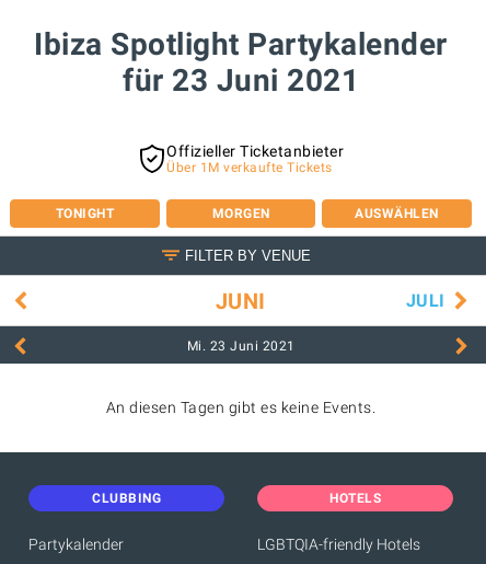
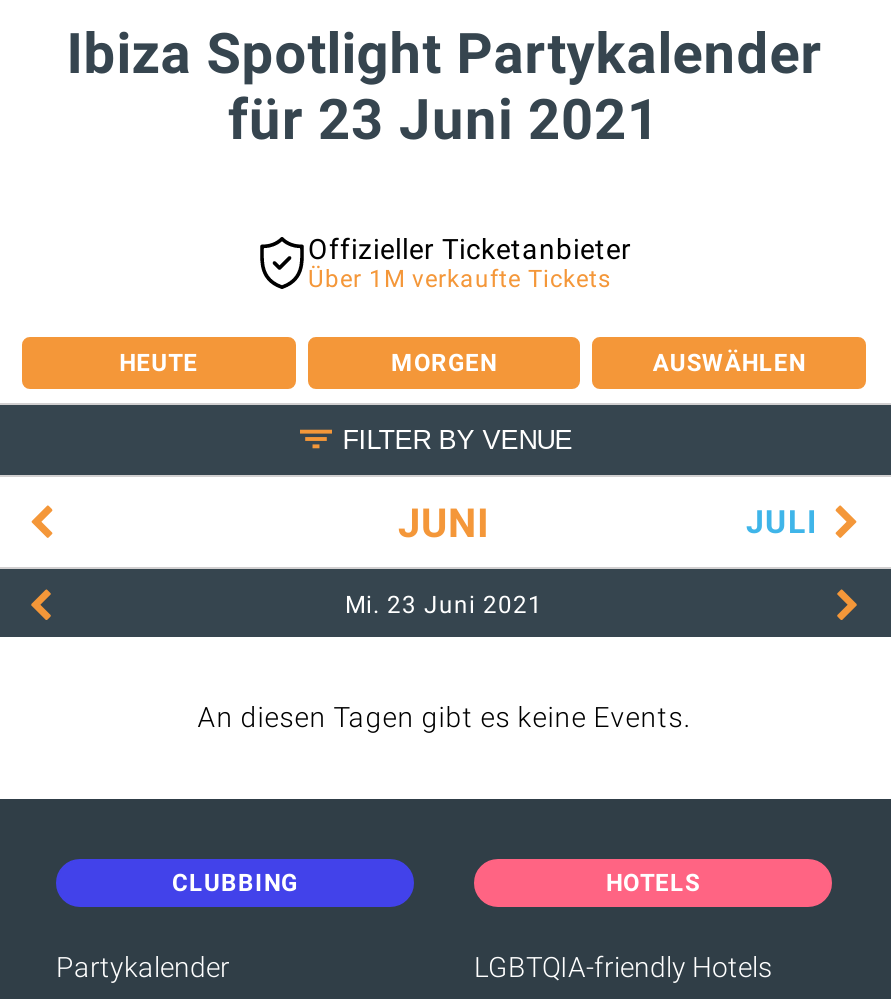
- TONIGHT
+ HEUTE
